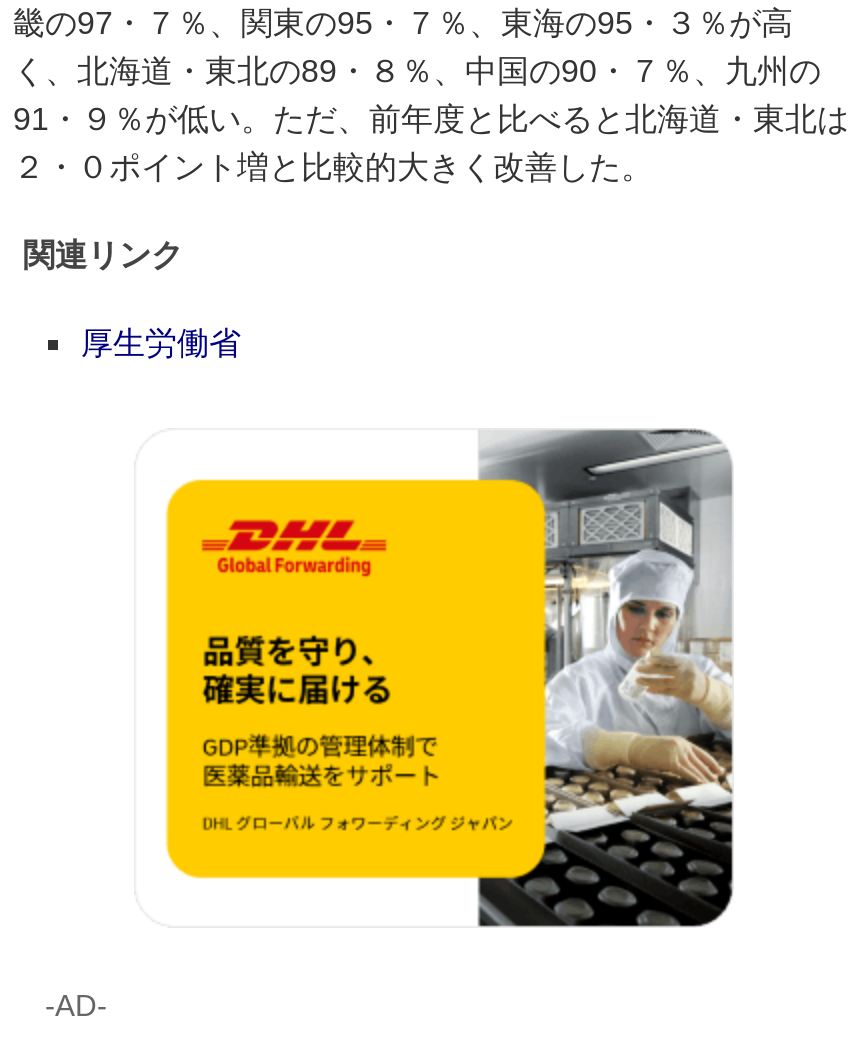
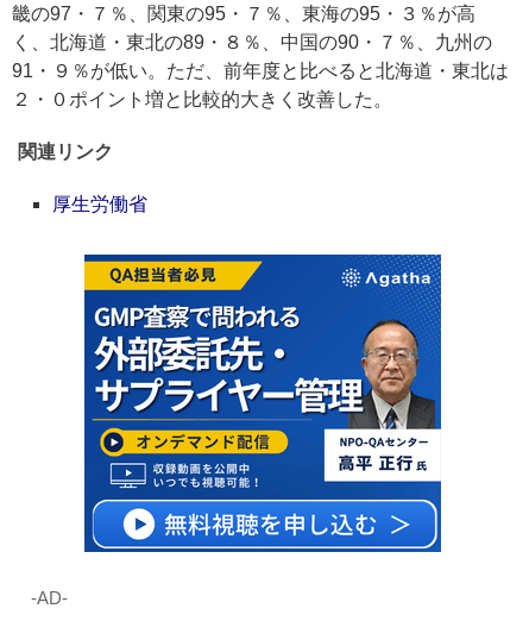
- [image]
+ [image]
